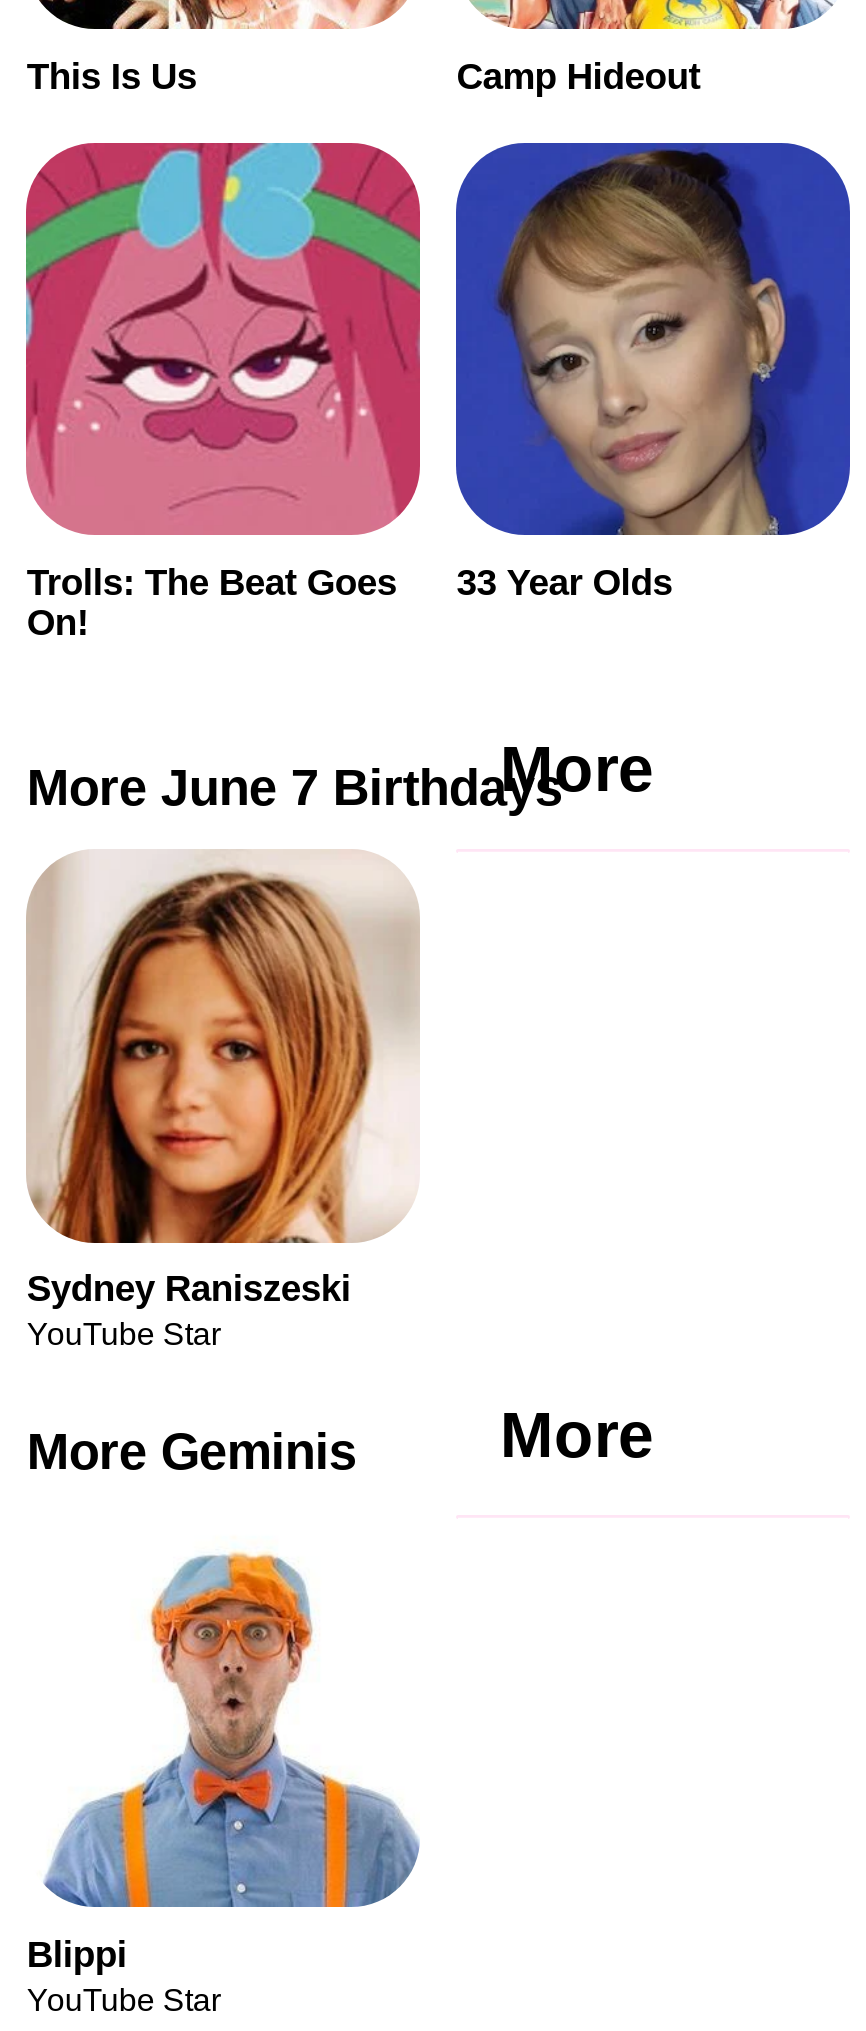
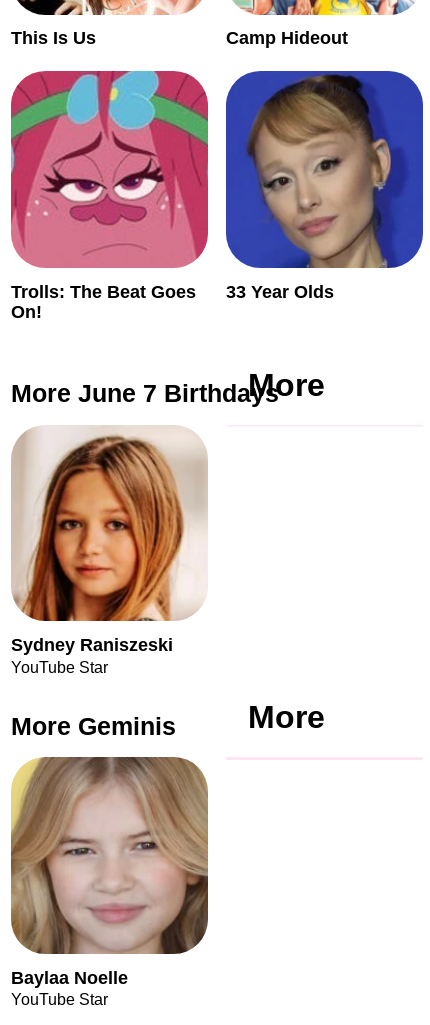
- [image]
- Blippi
+ [image]
+ Baylaa Noelle
